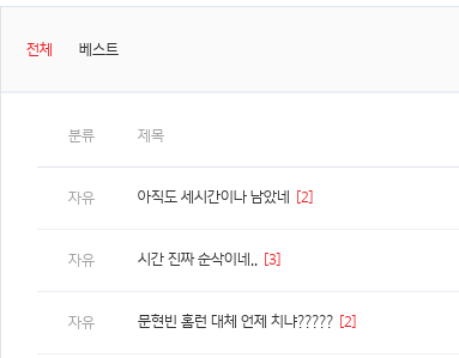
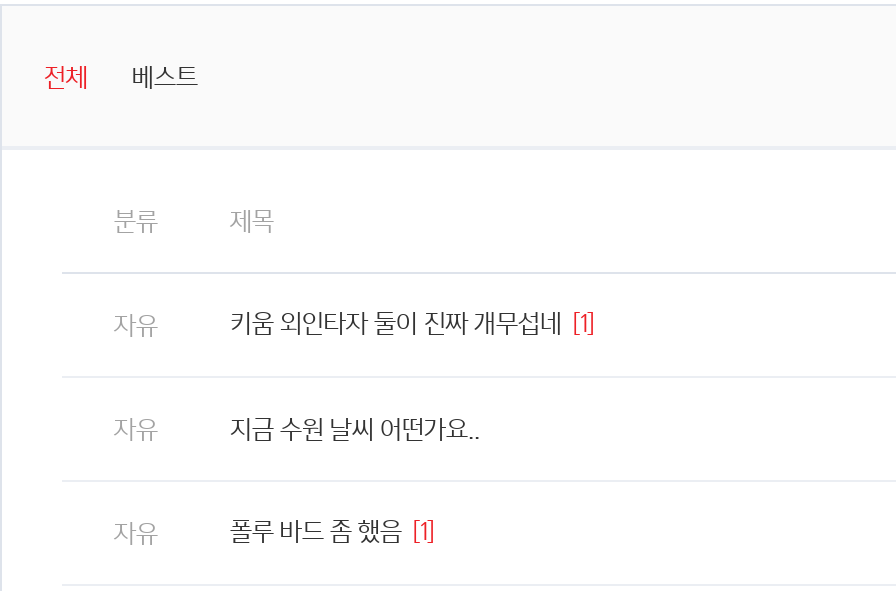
- 아직도 세시간이나 남았네 [2]
+ 키움 외인타자 둘이 진짜 개무섭네 [1]

- 시간 진짜 순삭이네.. [3]
+ 지금 수원 날씨 어떤가요..

- 문현빈 홈런 대체 언제 치냐????? [2]
+ 폴루 바드 좀 했음 [1]
